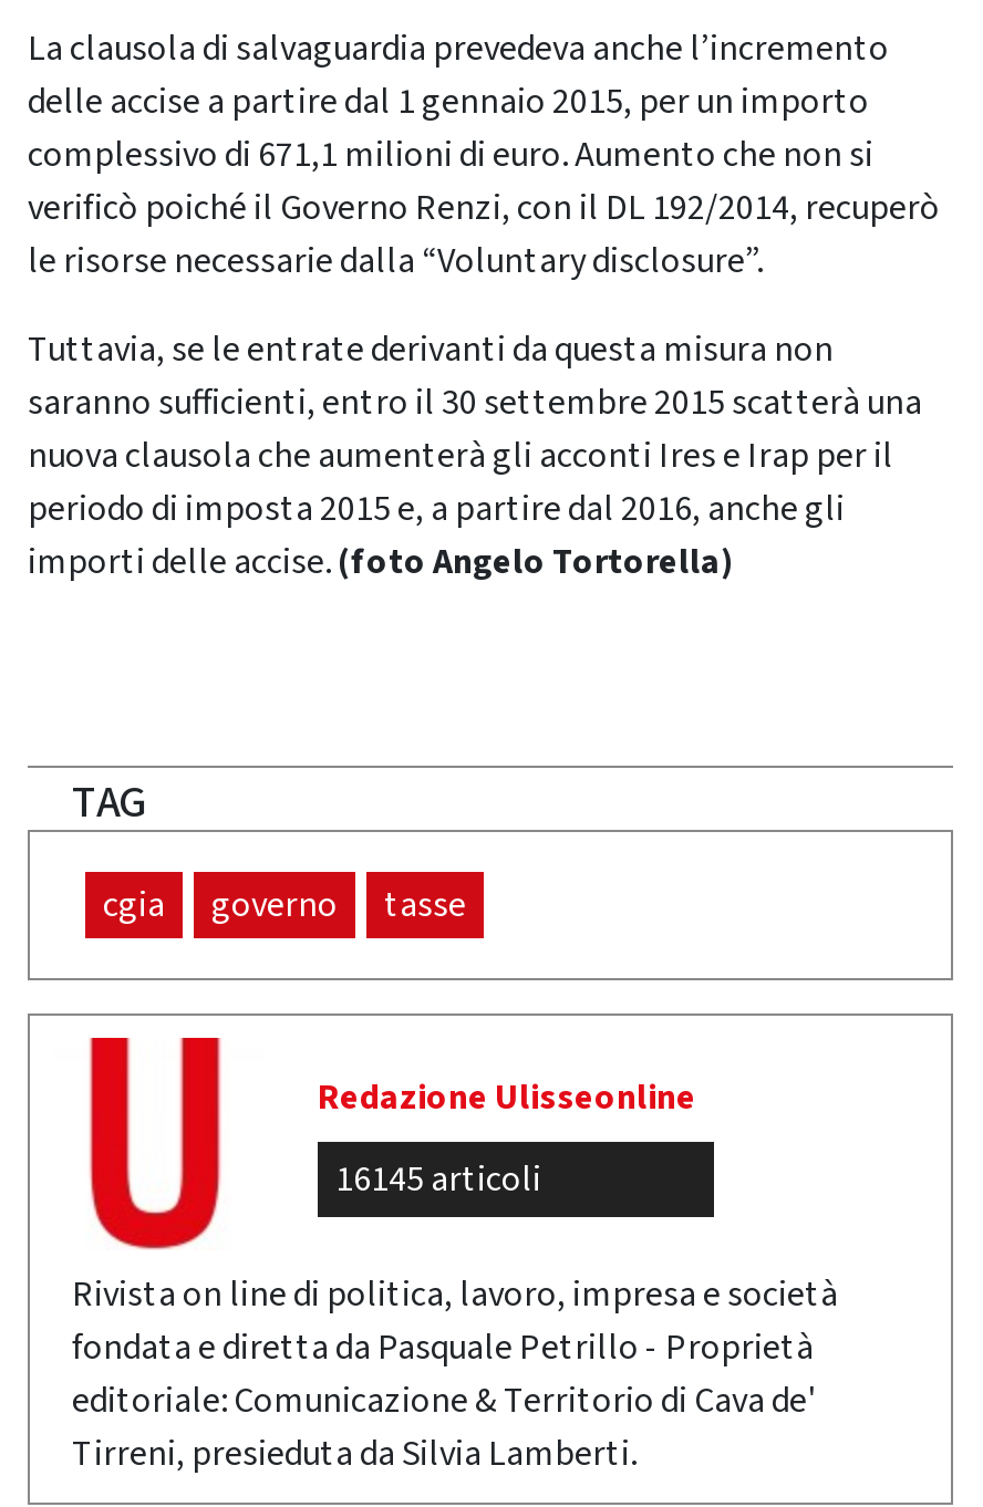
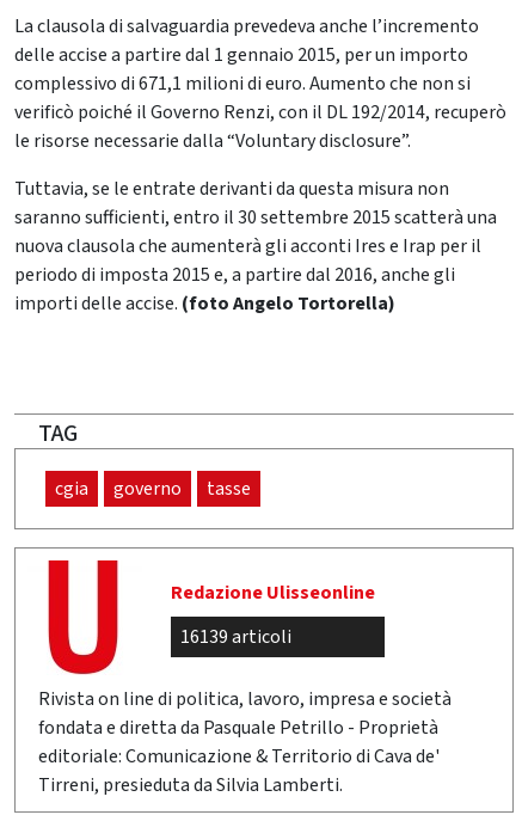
- 16145 articoli
+ 16139 articoli
